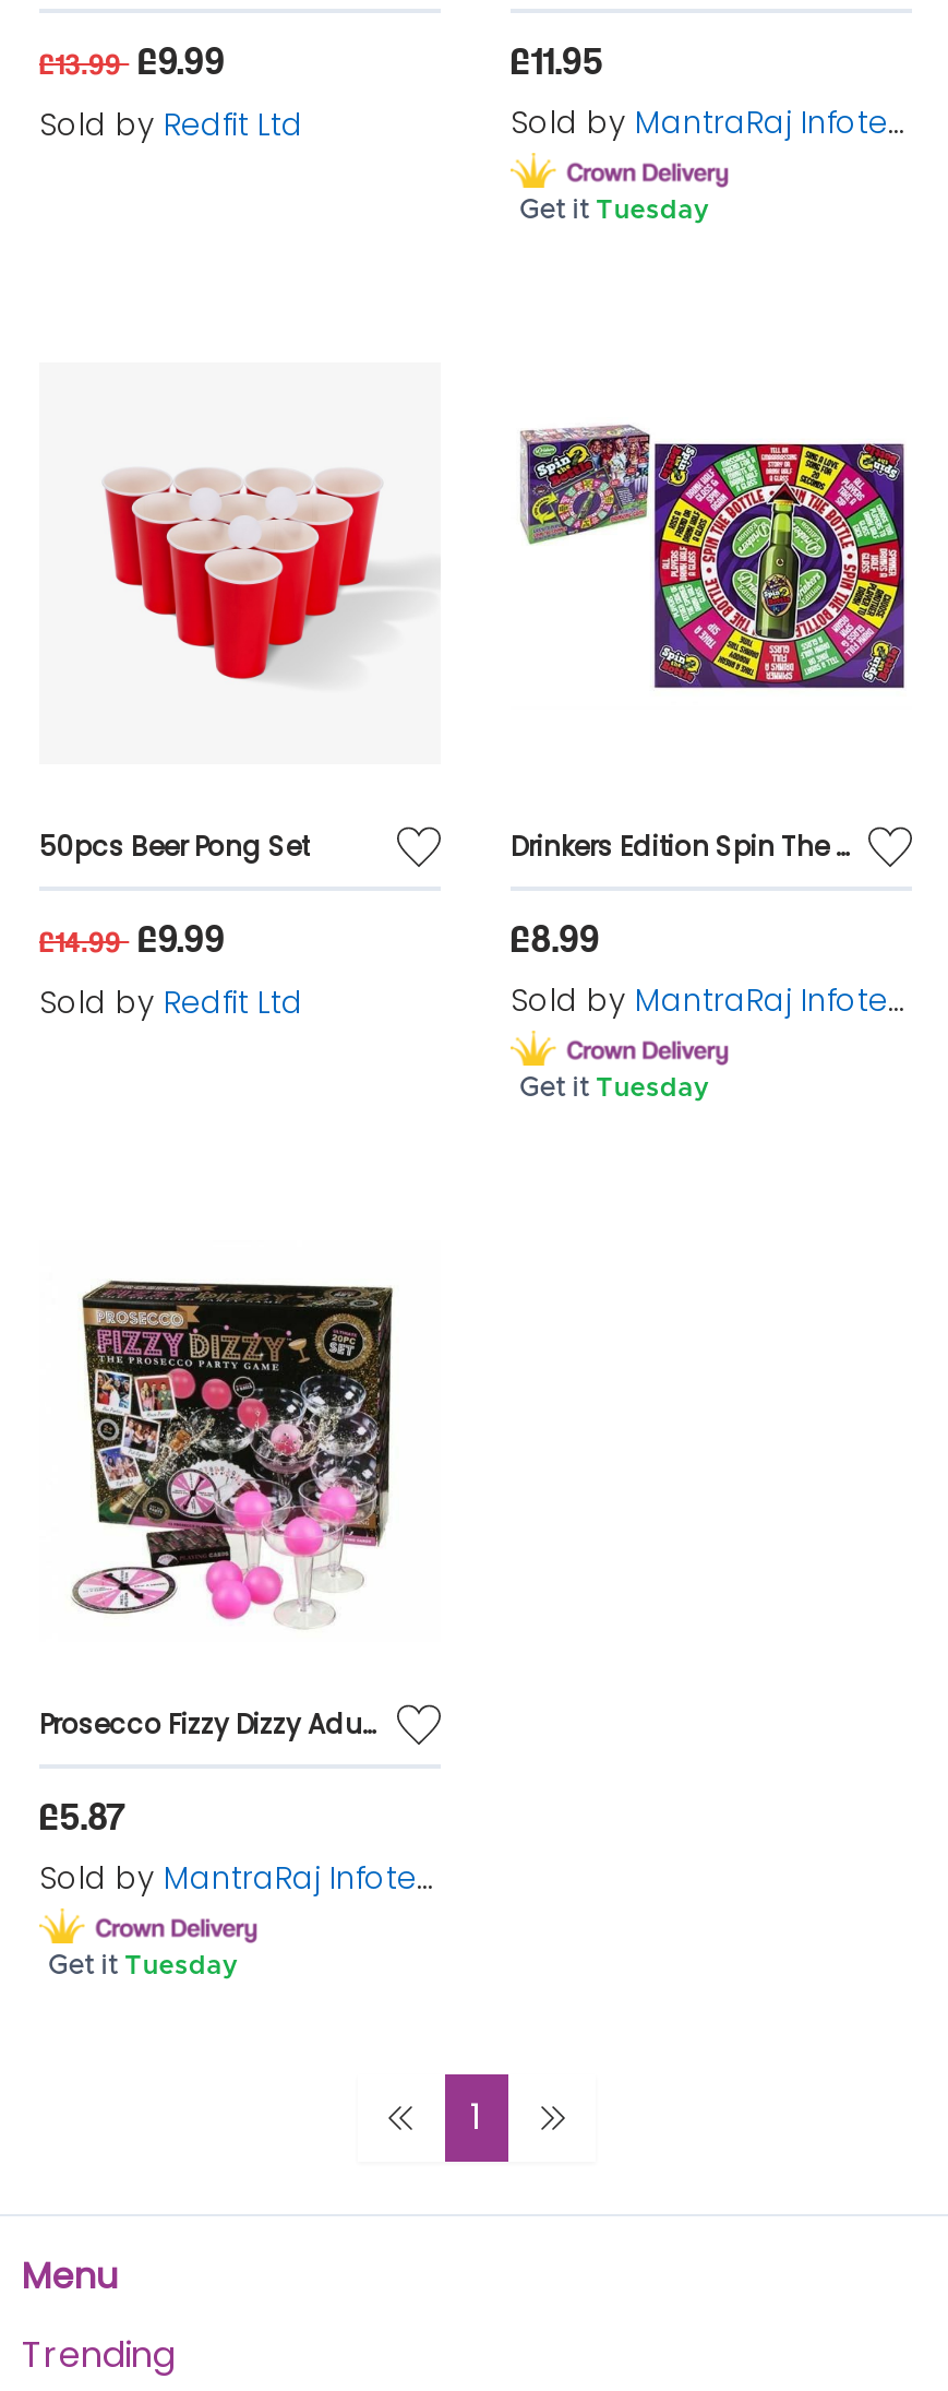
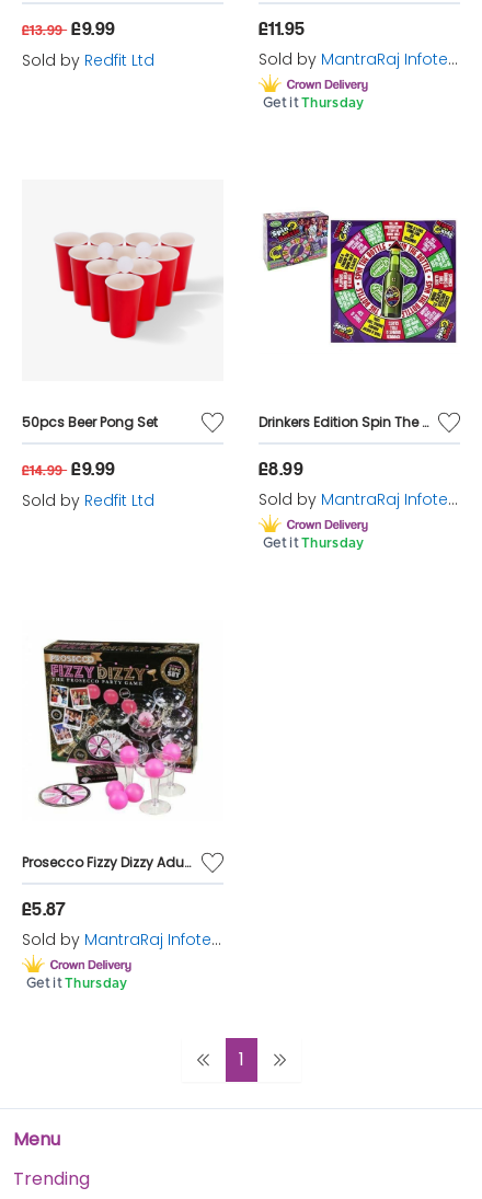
- Get it Tuesday
+ Get it Thursday

- Get it Tuesday
+ Get it Thursday

- Get it Tuesday
+ Get it Thursday
